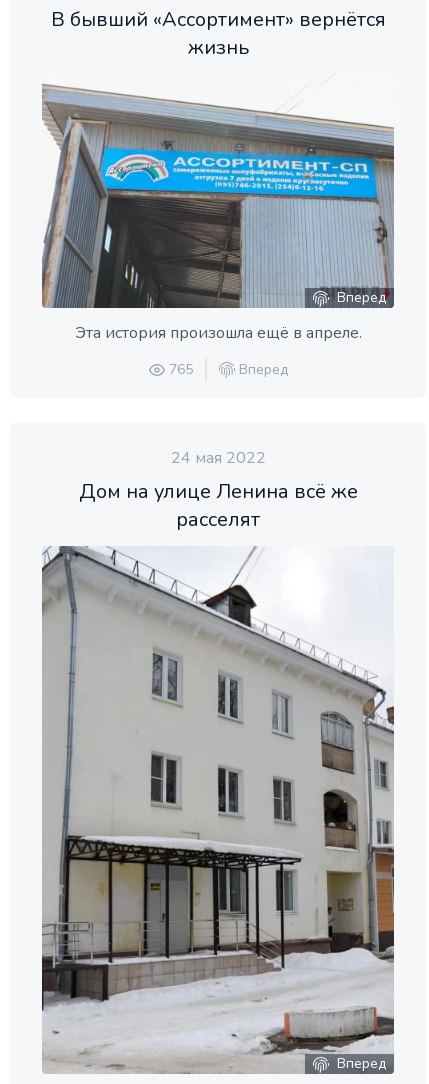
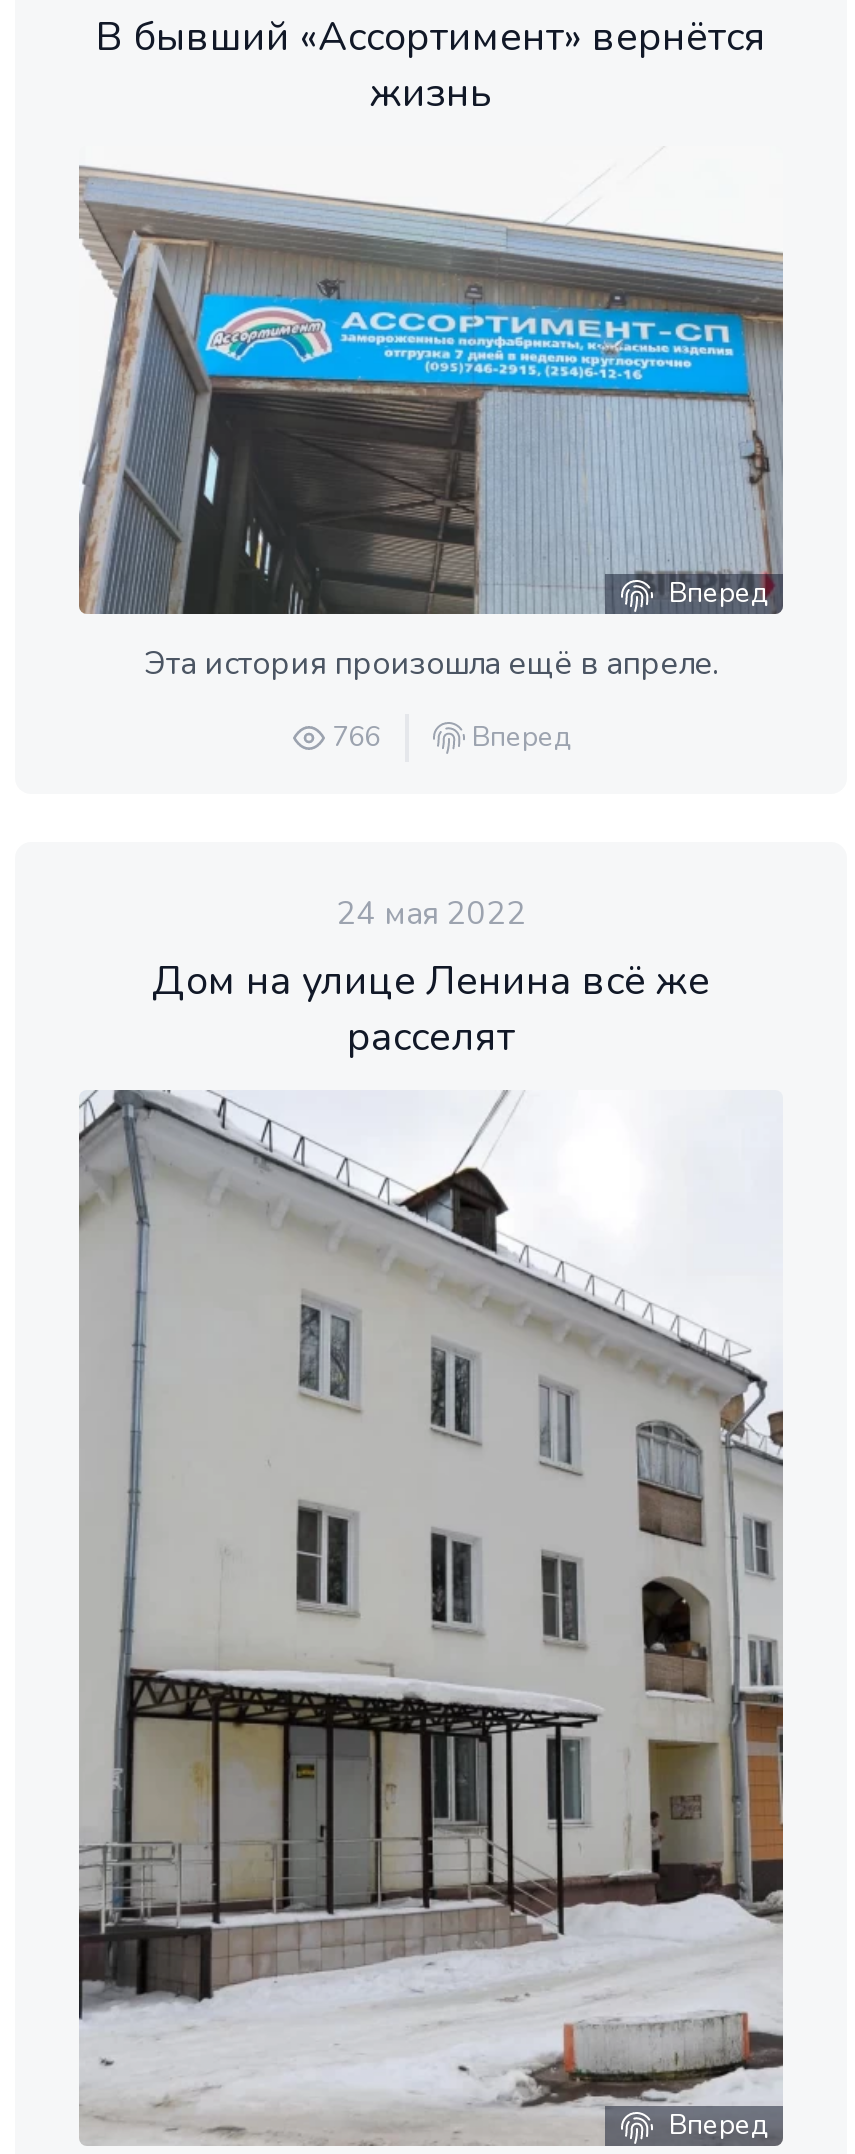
- 765
+ 766
